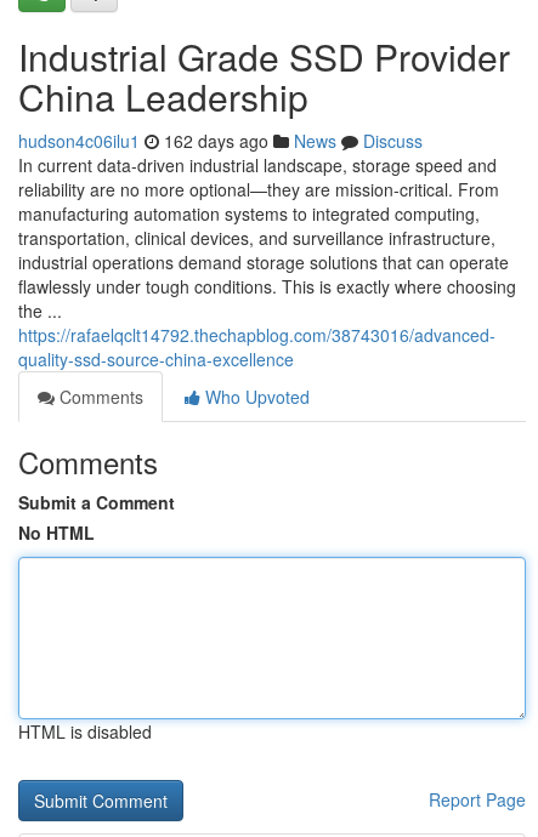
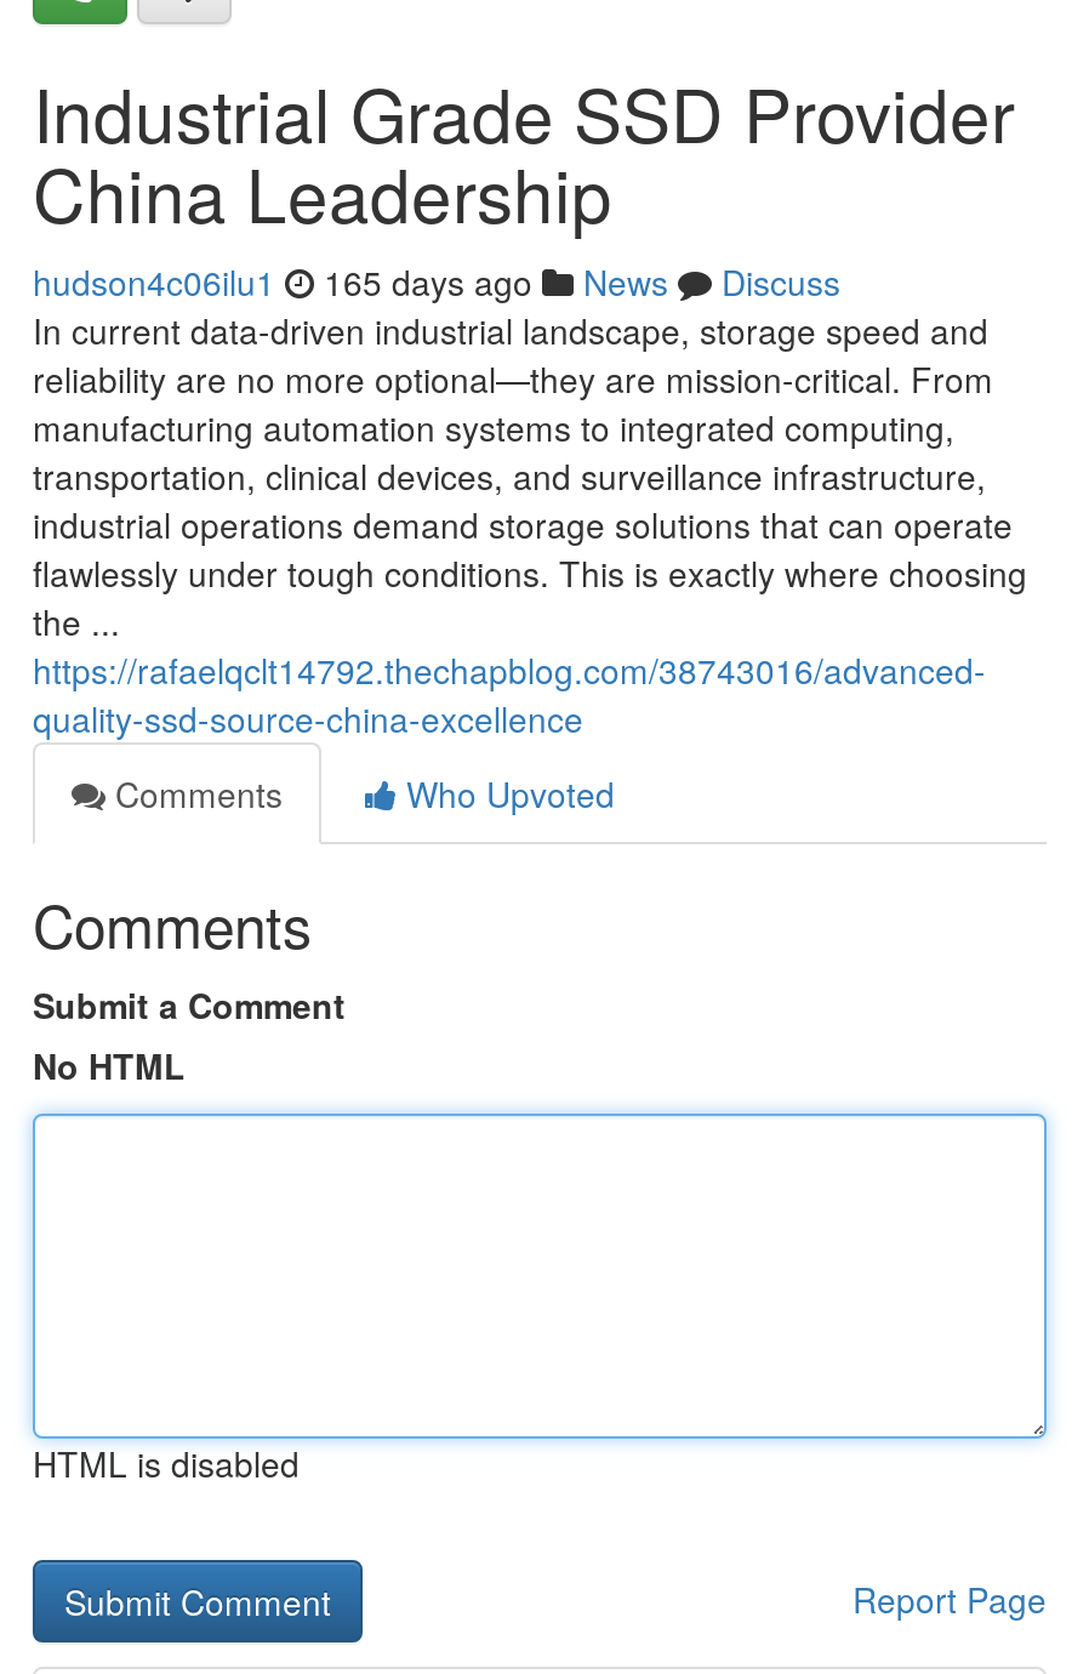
- hudson4c06ilu1 162 days ago News Discuss
+ hudson4c06ilu1 165 days ago News Discuss
